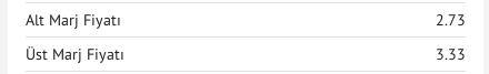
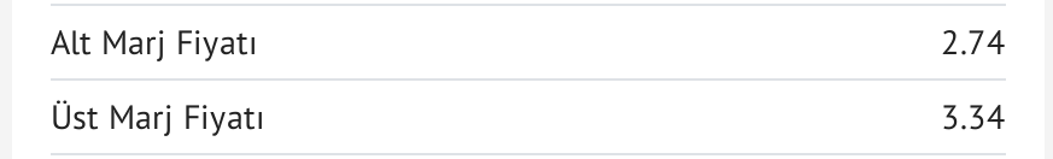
- 2.73
+ 2.74

- 3.33
+ 3.34
